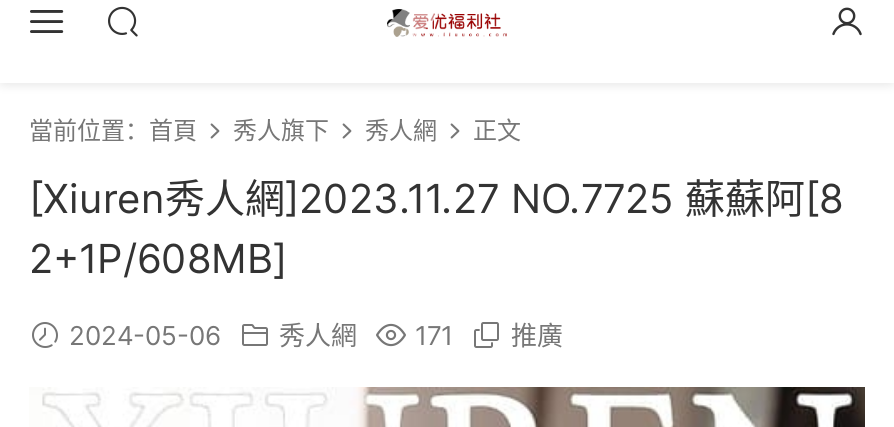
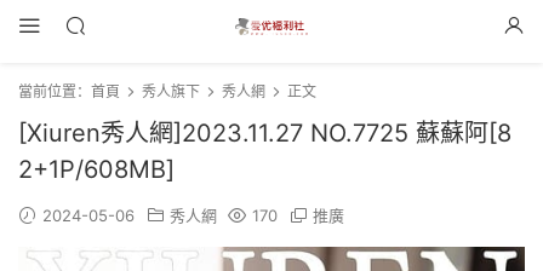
- 2024-05-06 秀人網 171 推廣
+ 2024-05-06 秀人網 170 推廣
